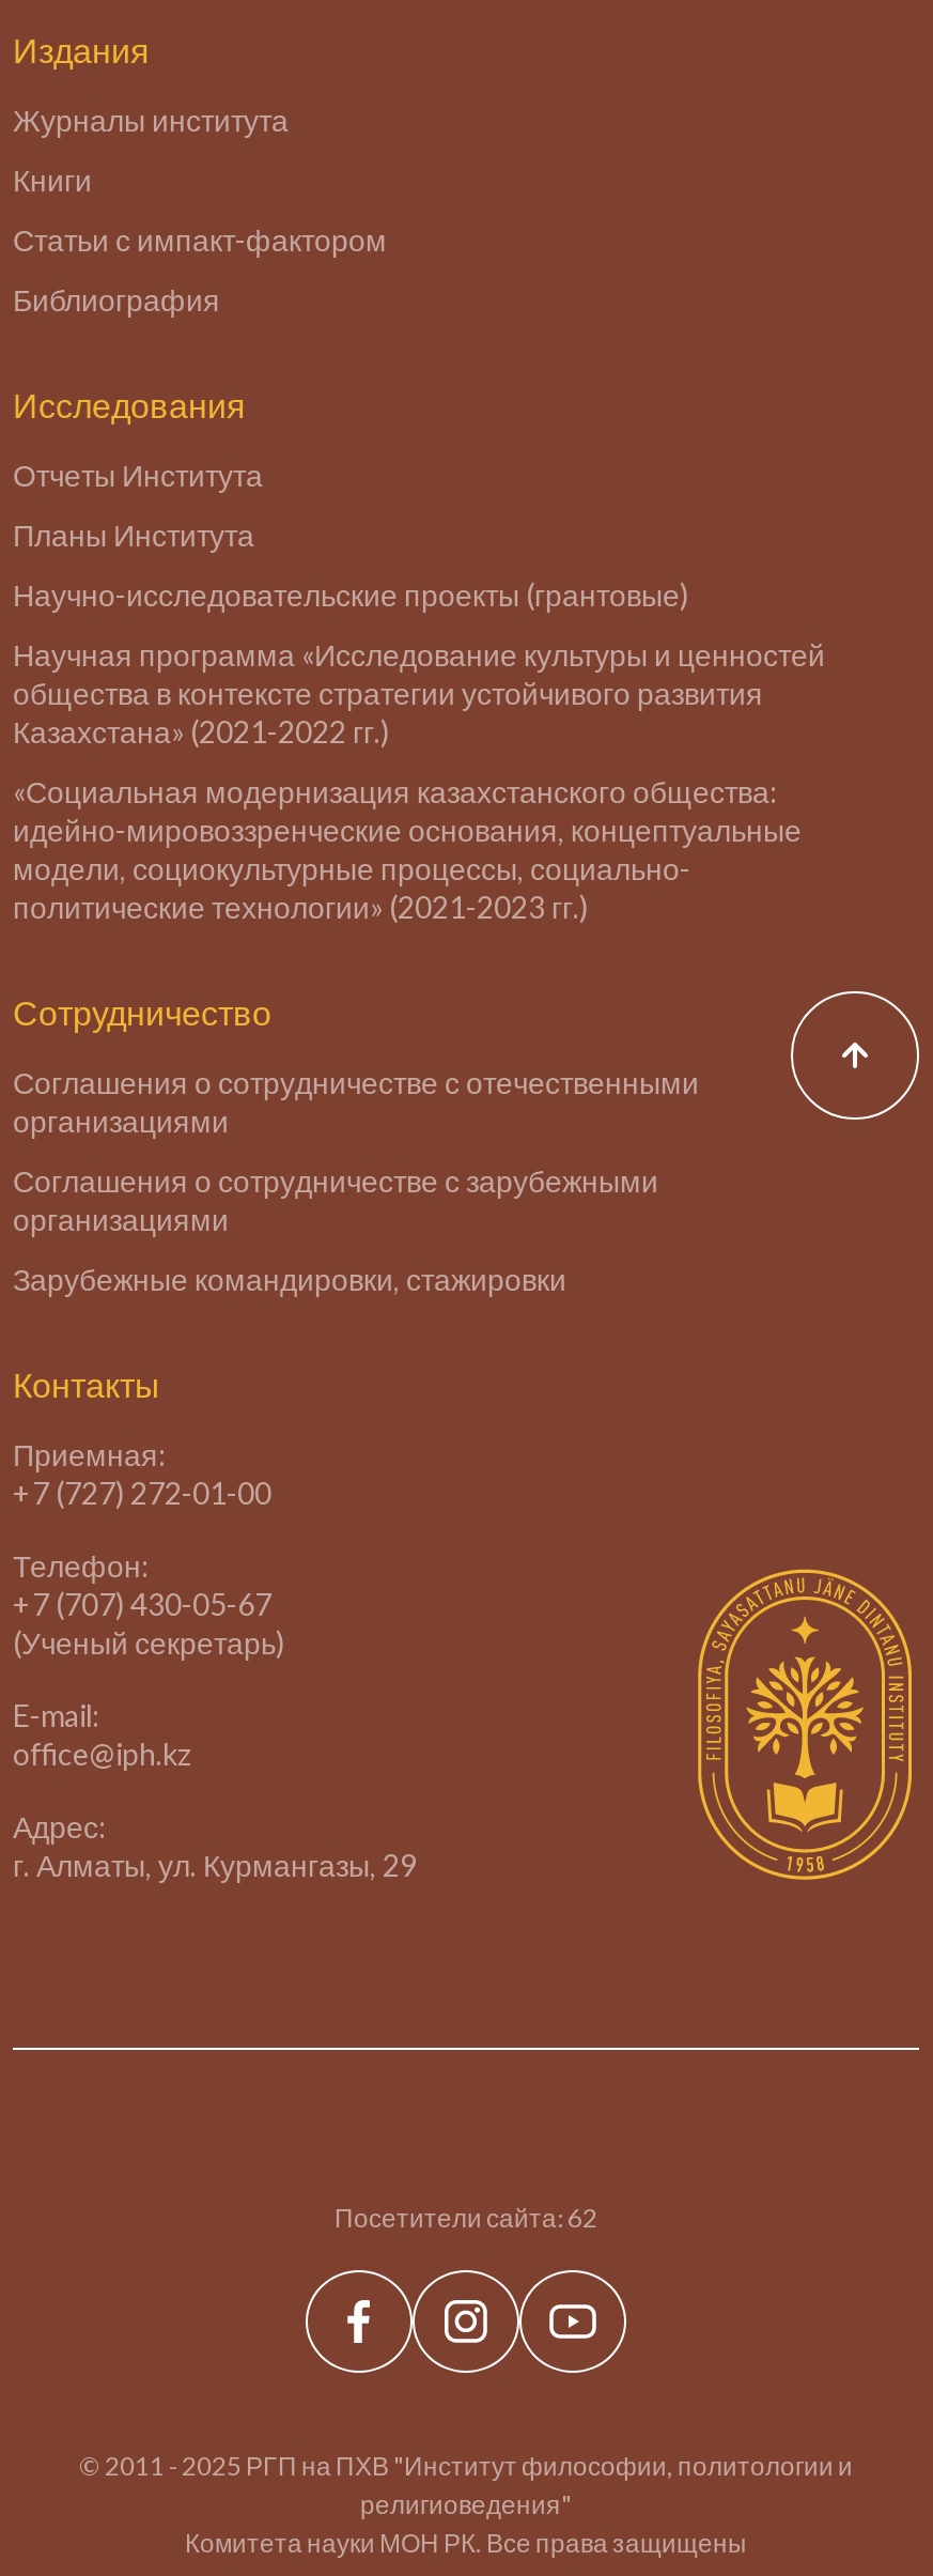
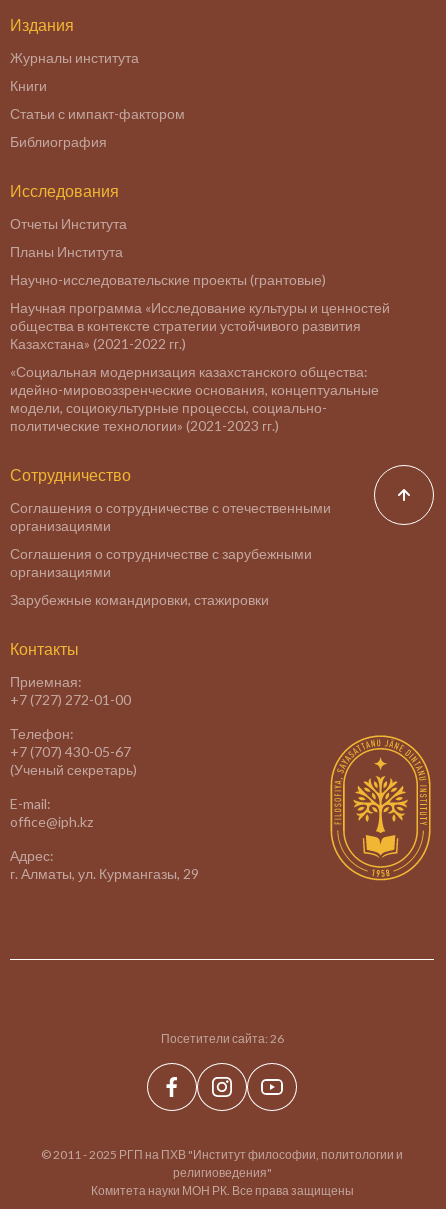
- Посетители сайта: 62
+ Посетители сайта: 26
